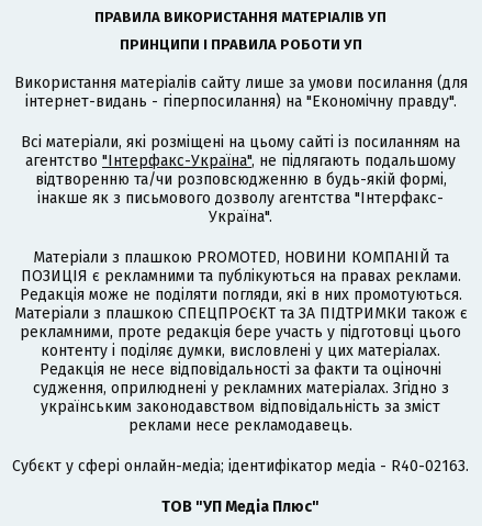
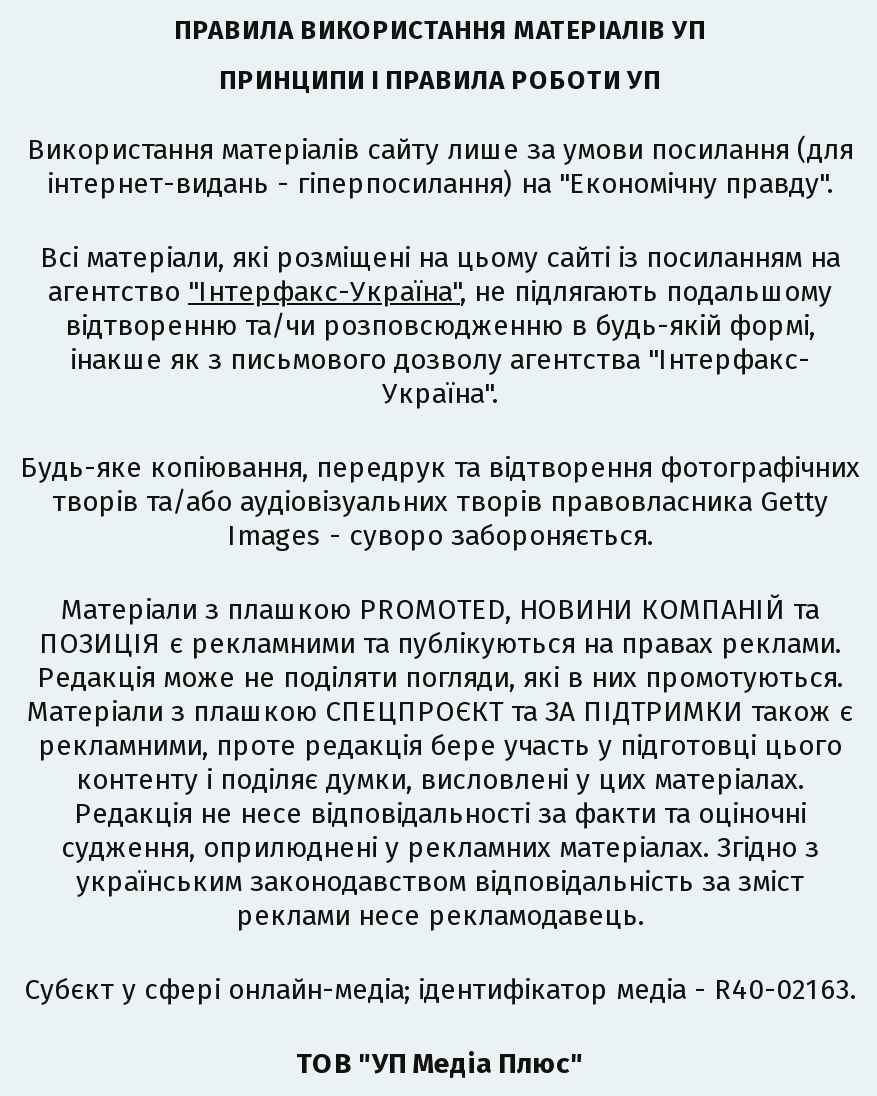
+ Будь-яке копіювання, передрук та відтворення фотографічних
+ творів та/або аудіовізуальних творів правовласника Getty
+ Images - суворо забороняється.
